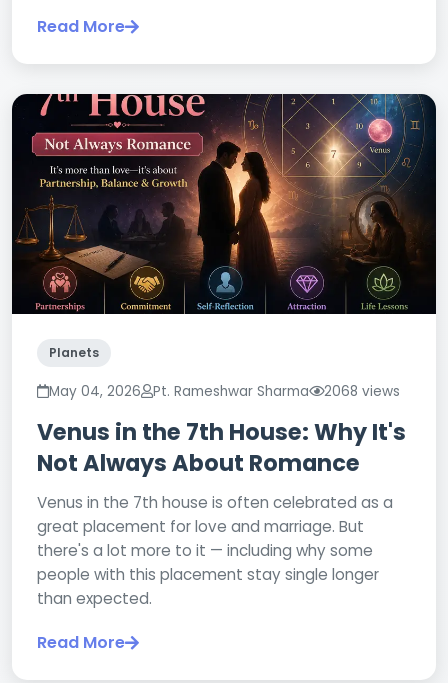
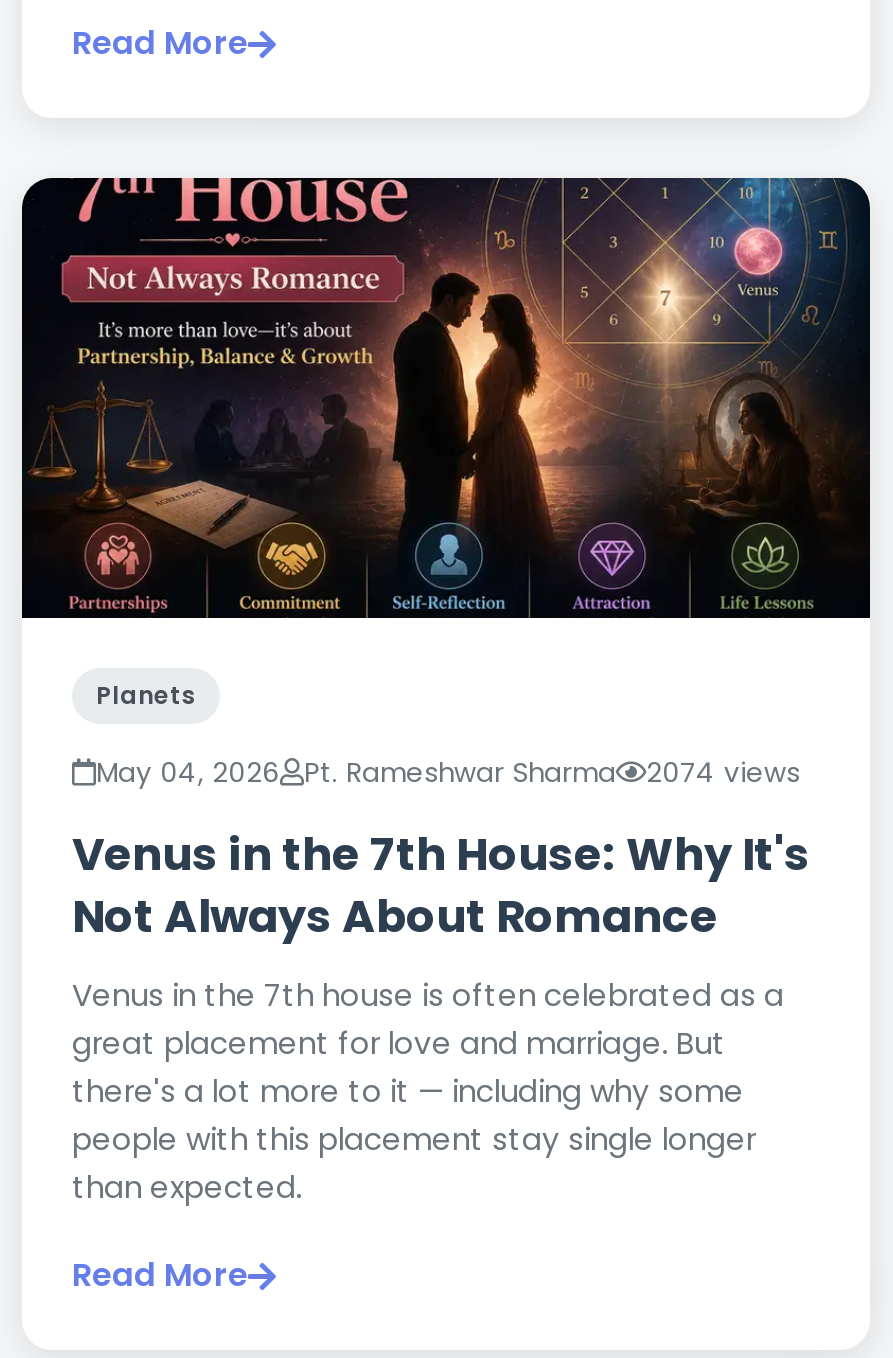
- May 04, 2026 Pt. Rameshwar Sharma 2068 views
+ May 04, 2026 Pt. Rameshwar Sharma 2074 views
